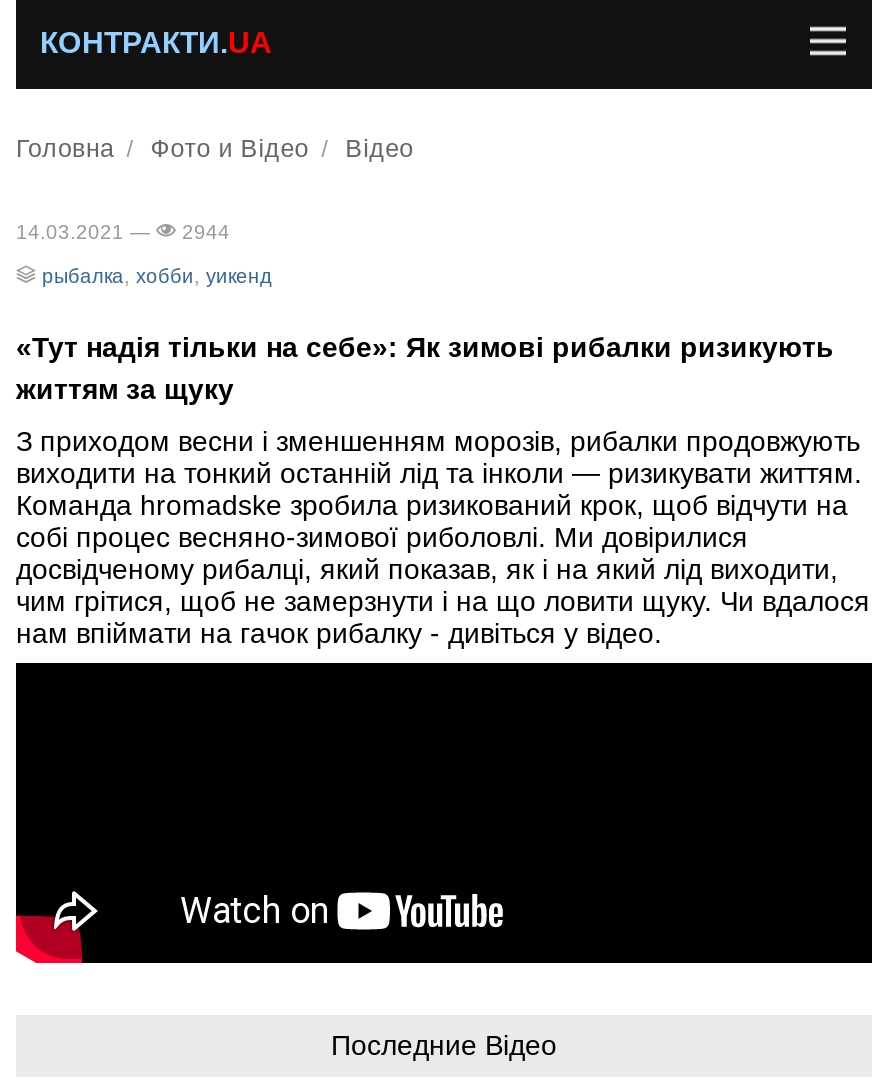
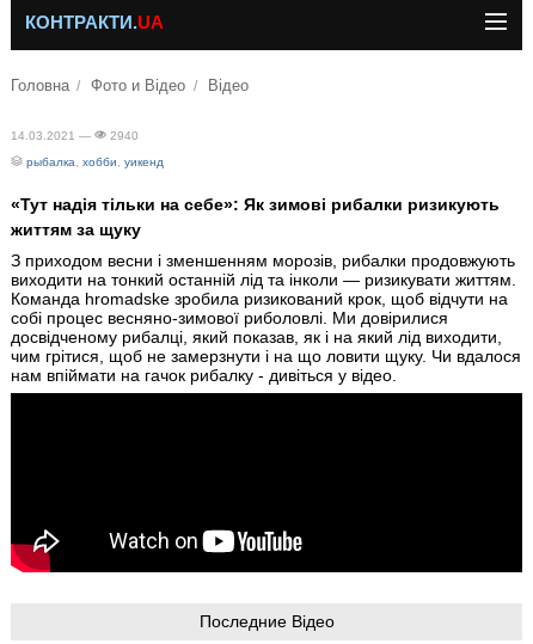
- 14.03.2021 — 2944
+ 14.03.2021 — 2940
